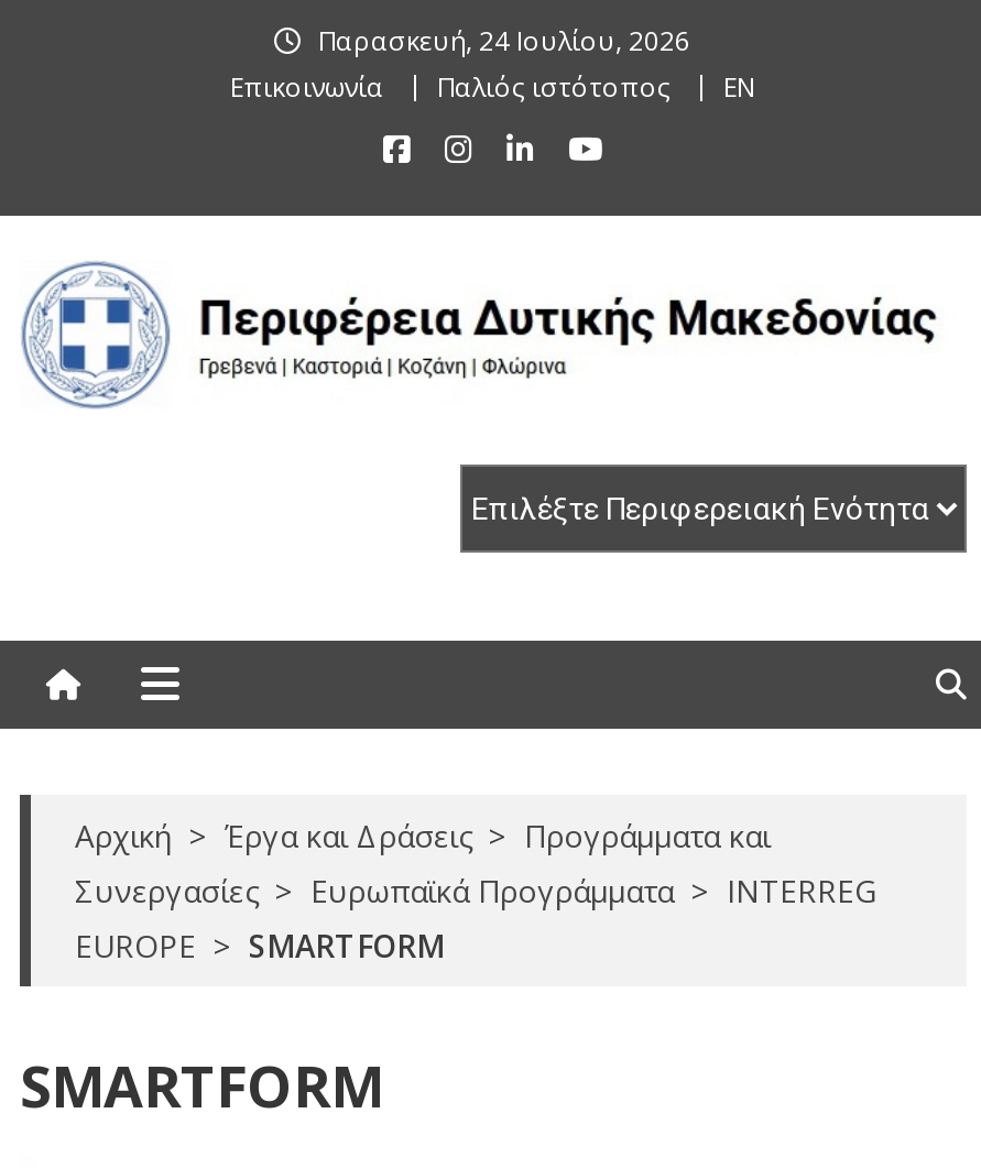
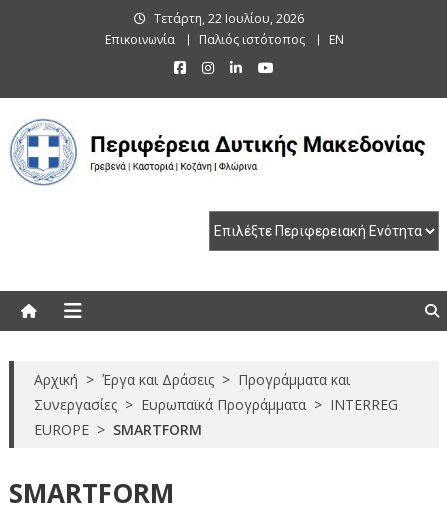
- Παρασκευή, 24 Ιουλίου, 2026
+ Τετάρτη, 22 Ιουλίου, 2026
